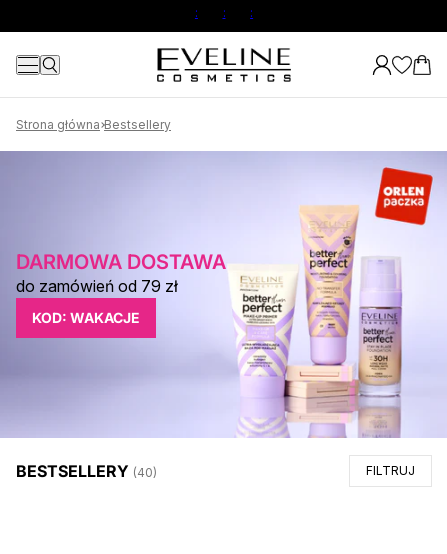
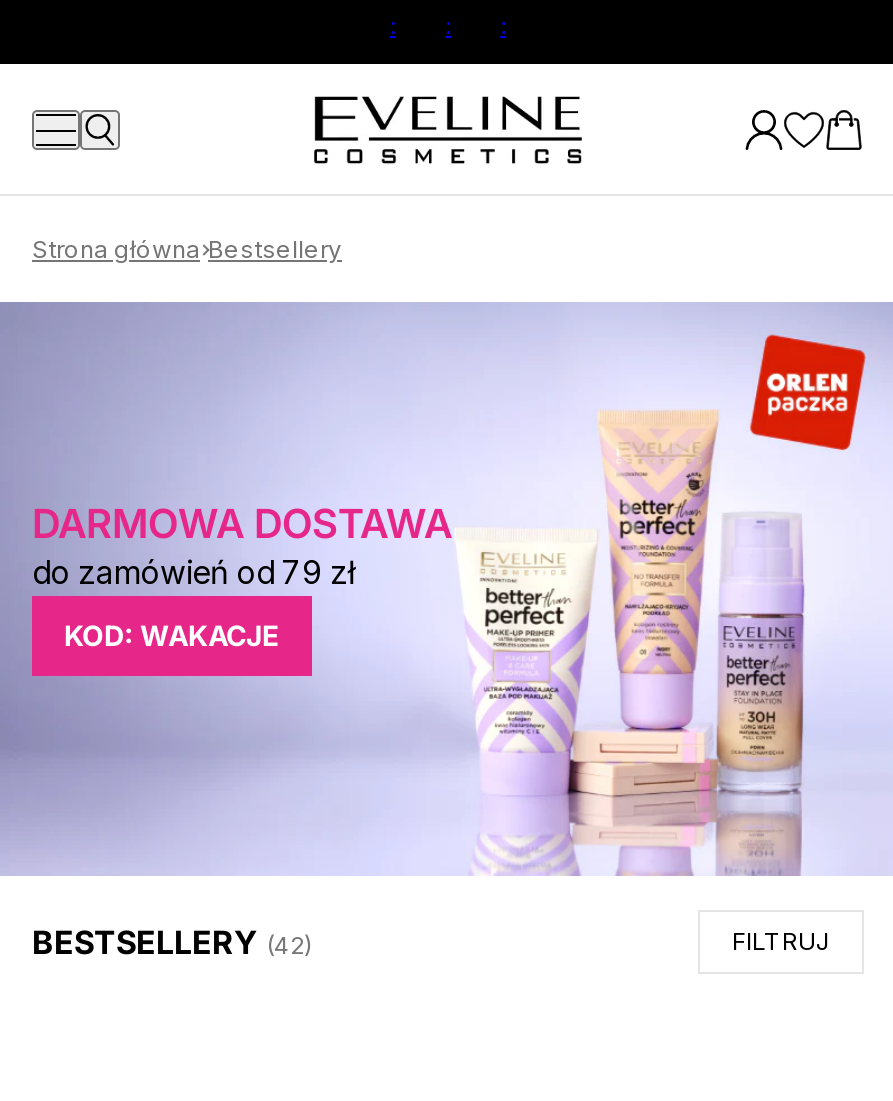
- BESTSELLERY (40)
+ BESTSELLERY (42)
